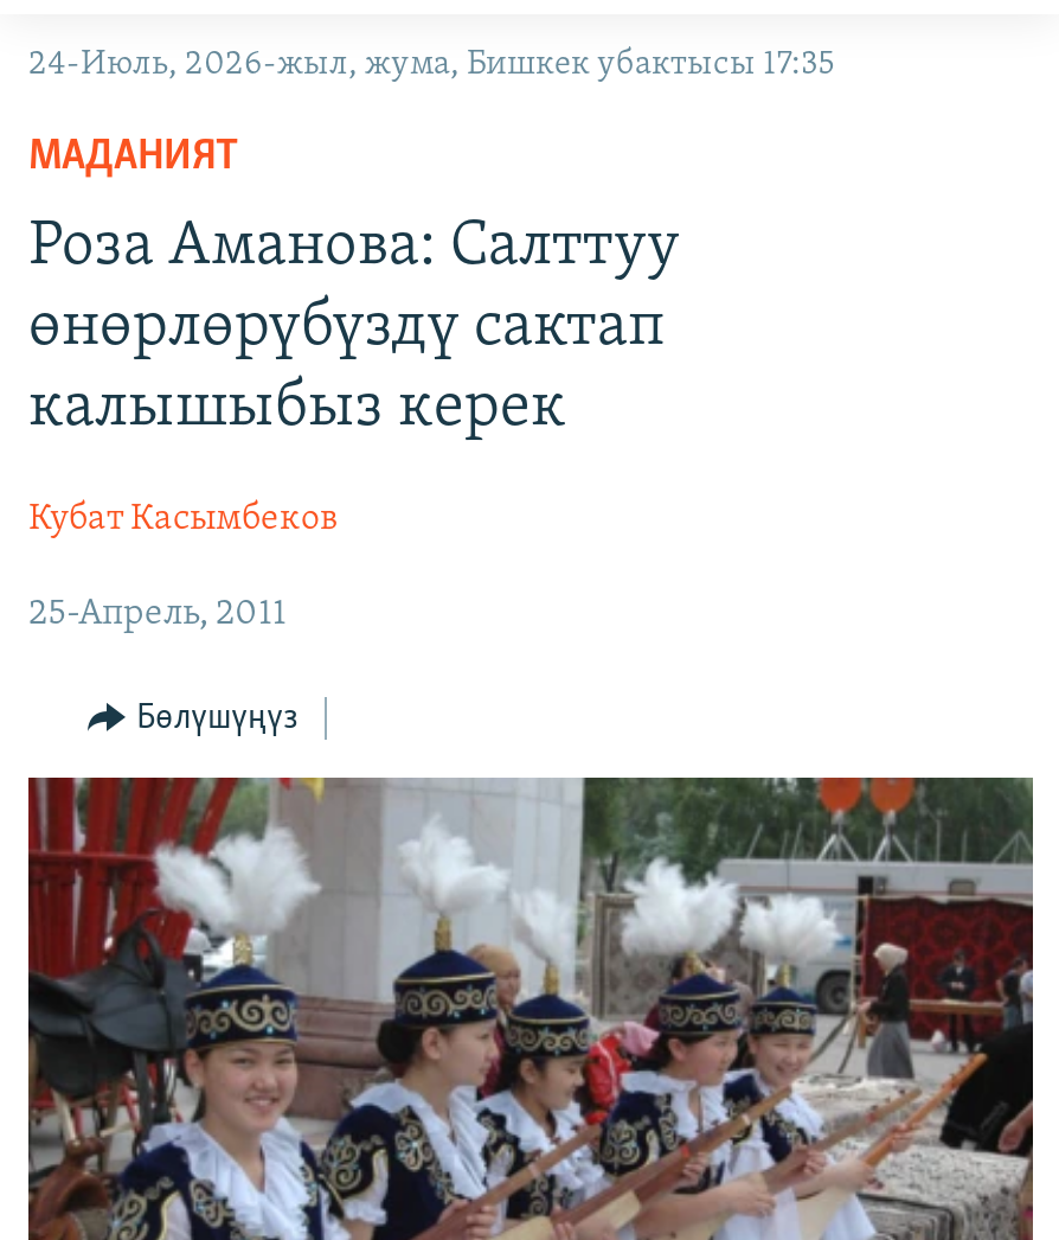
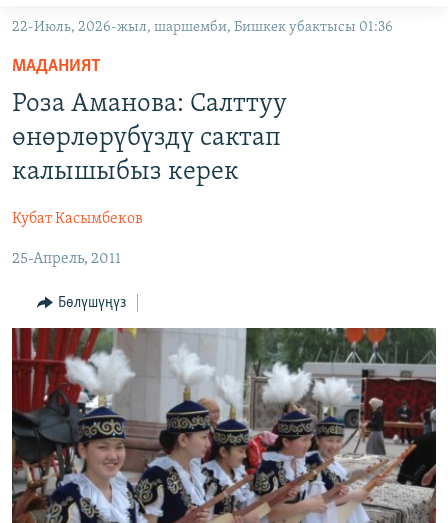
- 24-Июль, 2026-жыл, жума, Бишкек убактысы 17:35
+ 22-Июль, 2026-жыл, шаршемби, Бишкек убактысы 01:36
